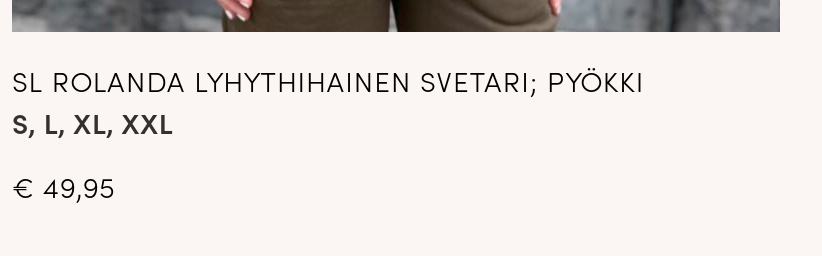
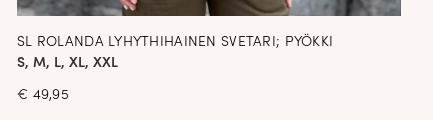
- S, L, XL, XXL
+ S, M, L, XL, XXL
